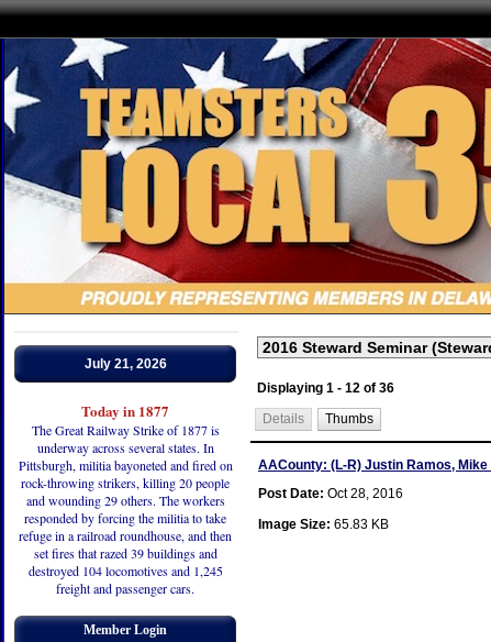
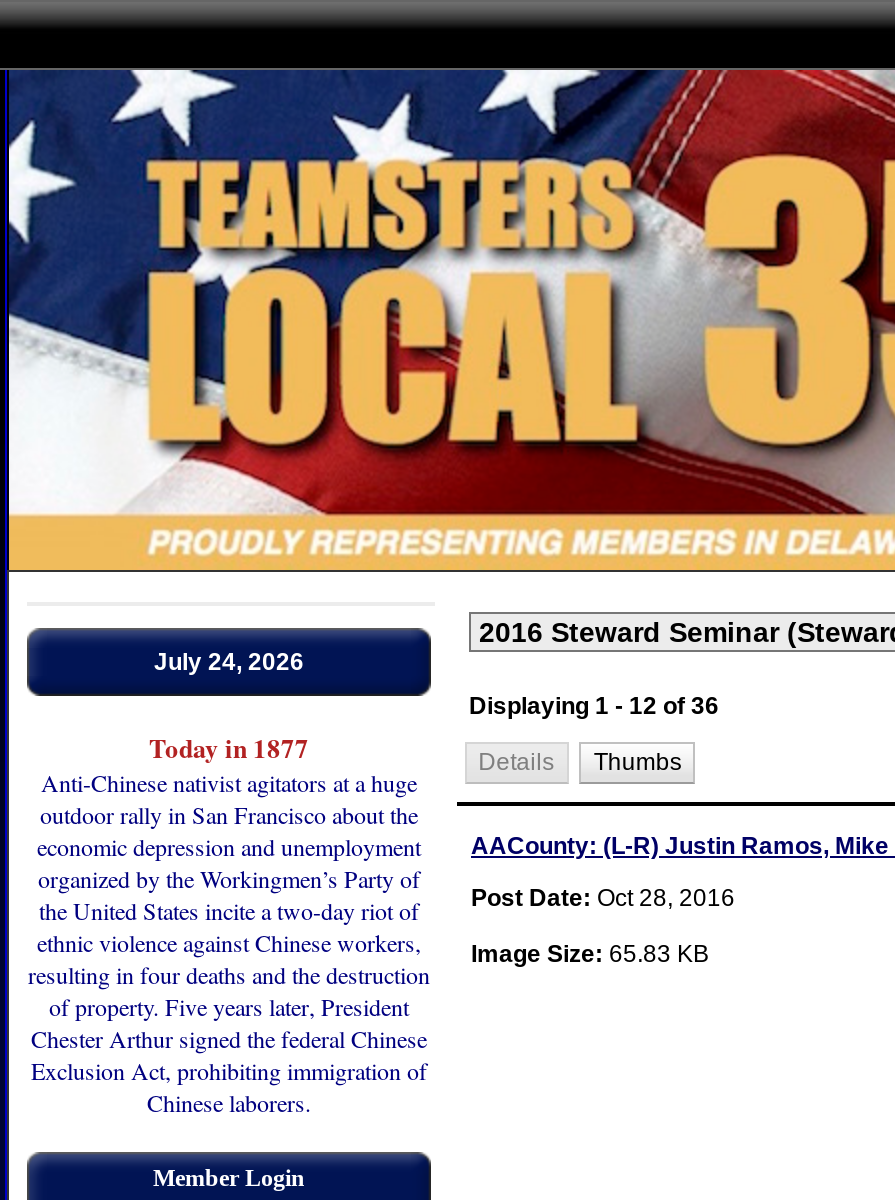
- July 21, 2026
+ July 24, 2026

- The Great Railway Strike of 1877 is
- underway across several states. In
- Pittsburgh, militia bayoneted and fired on
- rock-throwing strikers, killing 20 people
- and wounding 29 others. The workers
- responded by forcing the militia to take
- refuge in a railroad roundhouse, and then
- set fires that razed 39 buildings and
- destroyed 104 locomotives and 1,245
- freight and passenger cars.
+ Anti-Chinese nativist agitators at a huge
+ outdoor rally in San Francisco about the
+ economic depression and unemployment
+ organized by the Workingmen’s Party of
+ the United States incite a two-day riot of
+ ethnic violence against Chinese workers,
+ resulting in four deaths and the destruction
+ of property. Five years later, President
+ Chester Arthur signed the federal Chinese
+ Exclusion Act, prohibiting immigration of
+ Chinese laborers.
